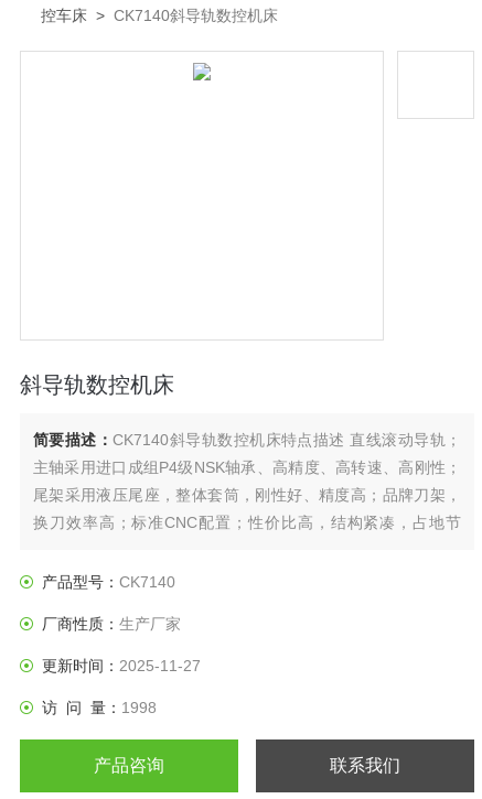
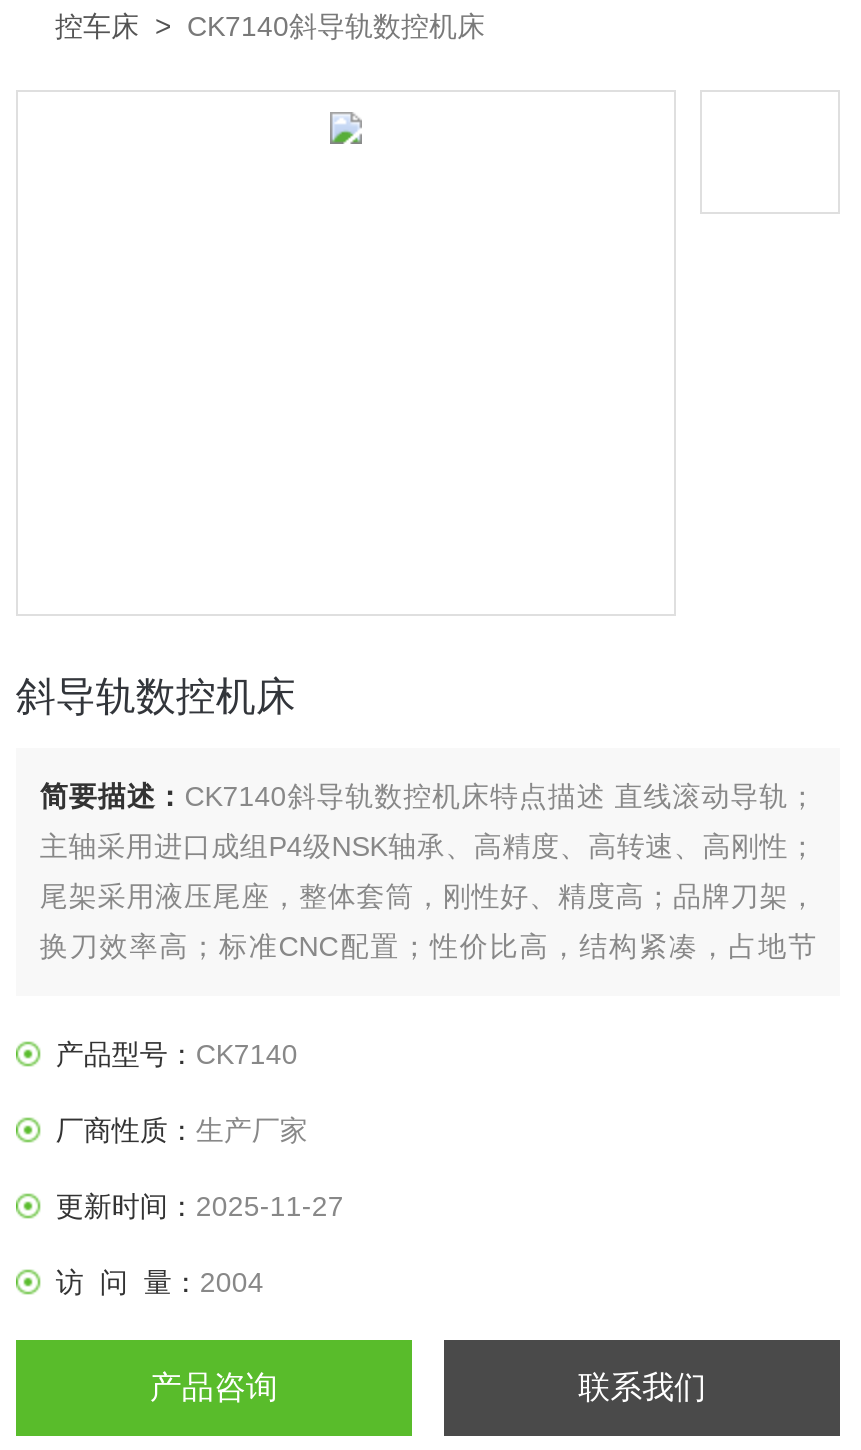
- 访 问 量：1998
+ 访 问 量：2004
